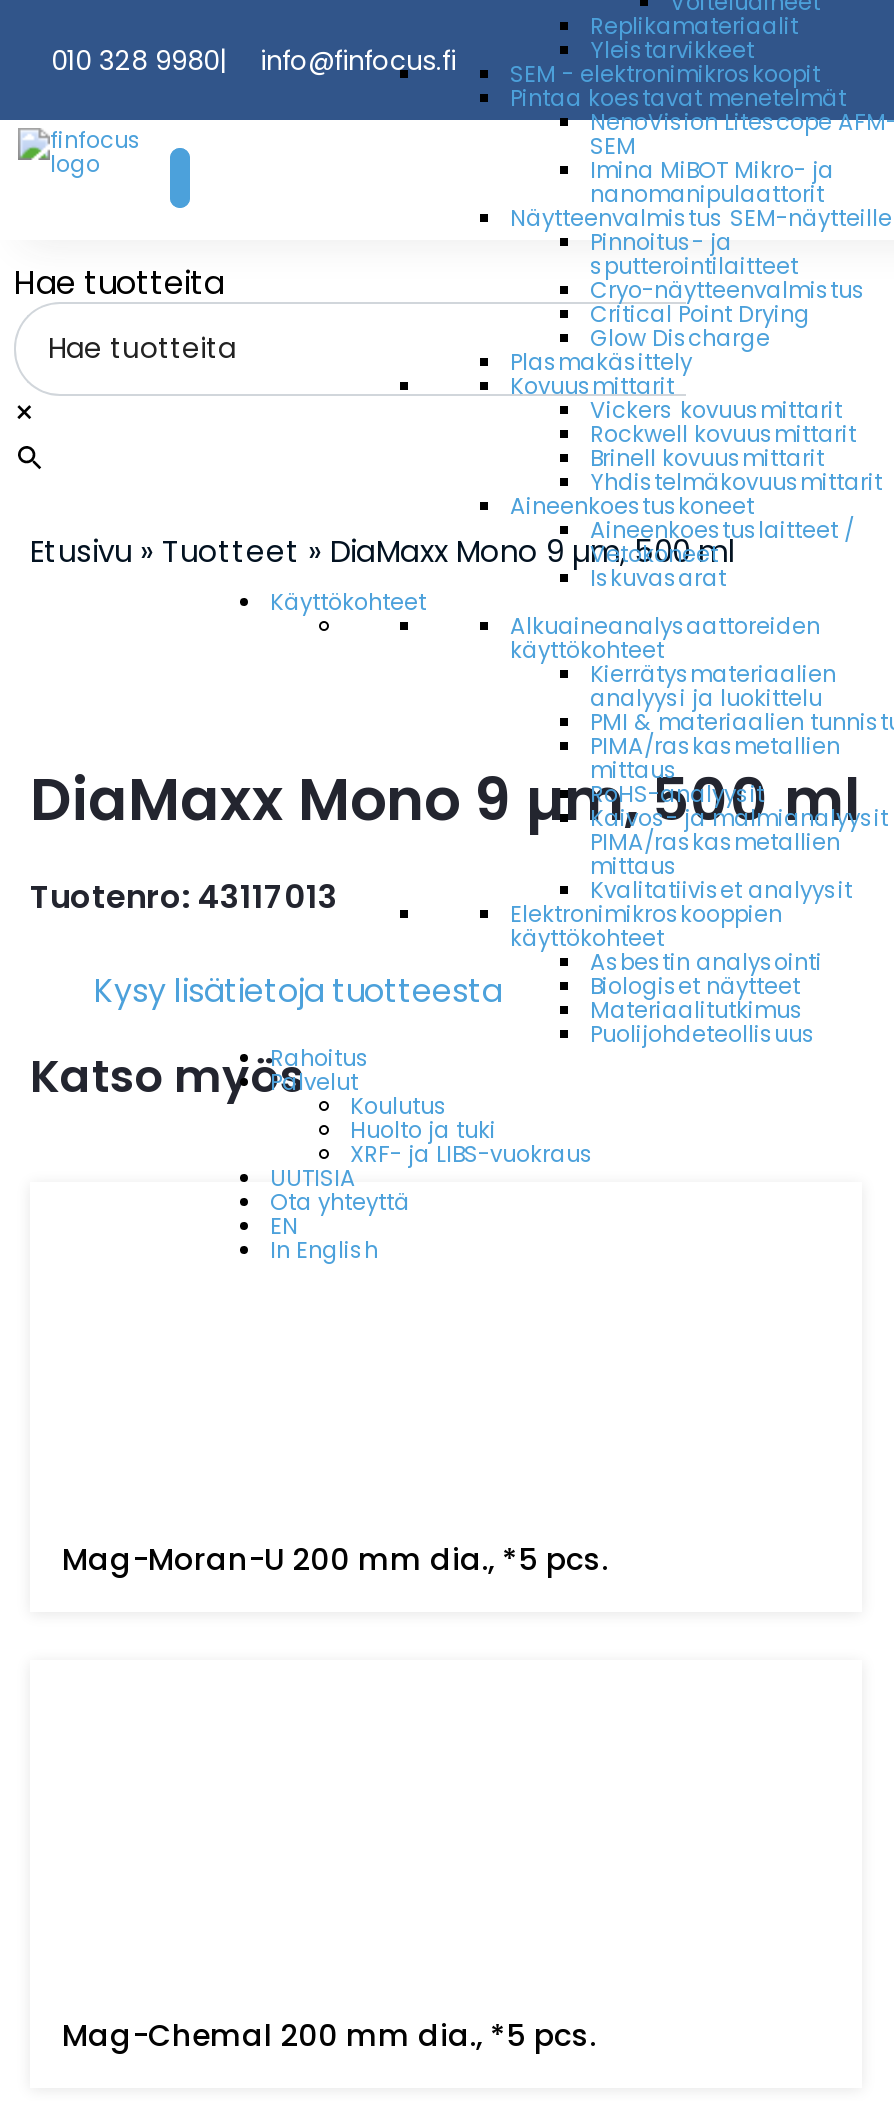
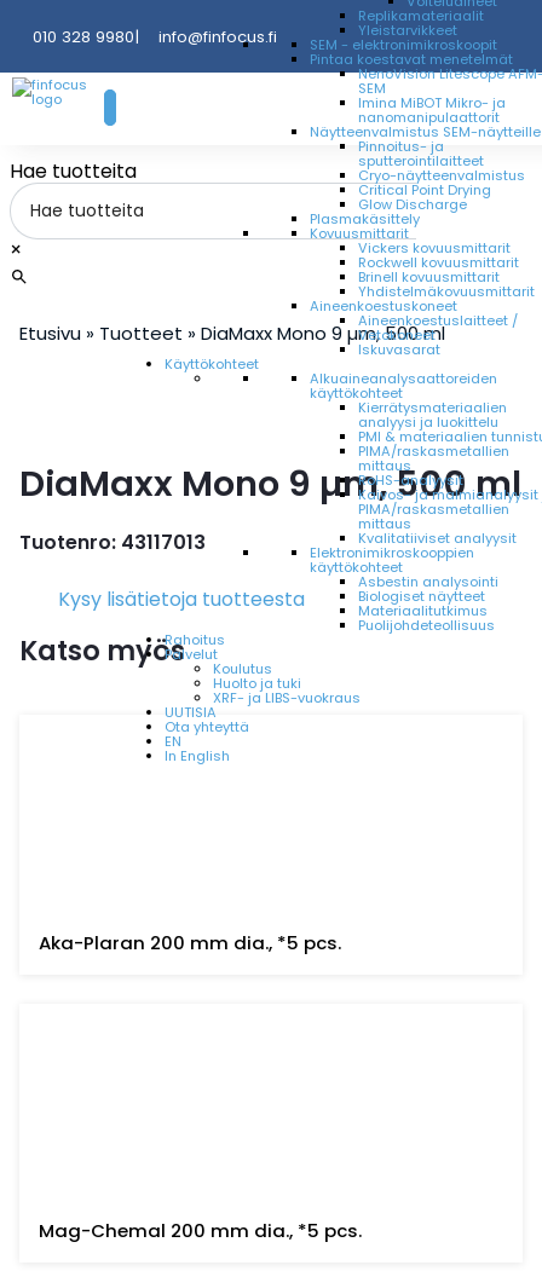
- Mag-Moran-U 200 mm dia., *5 pcs.
+ Aka-Plaran 200 mm dia., *5 pcs.
